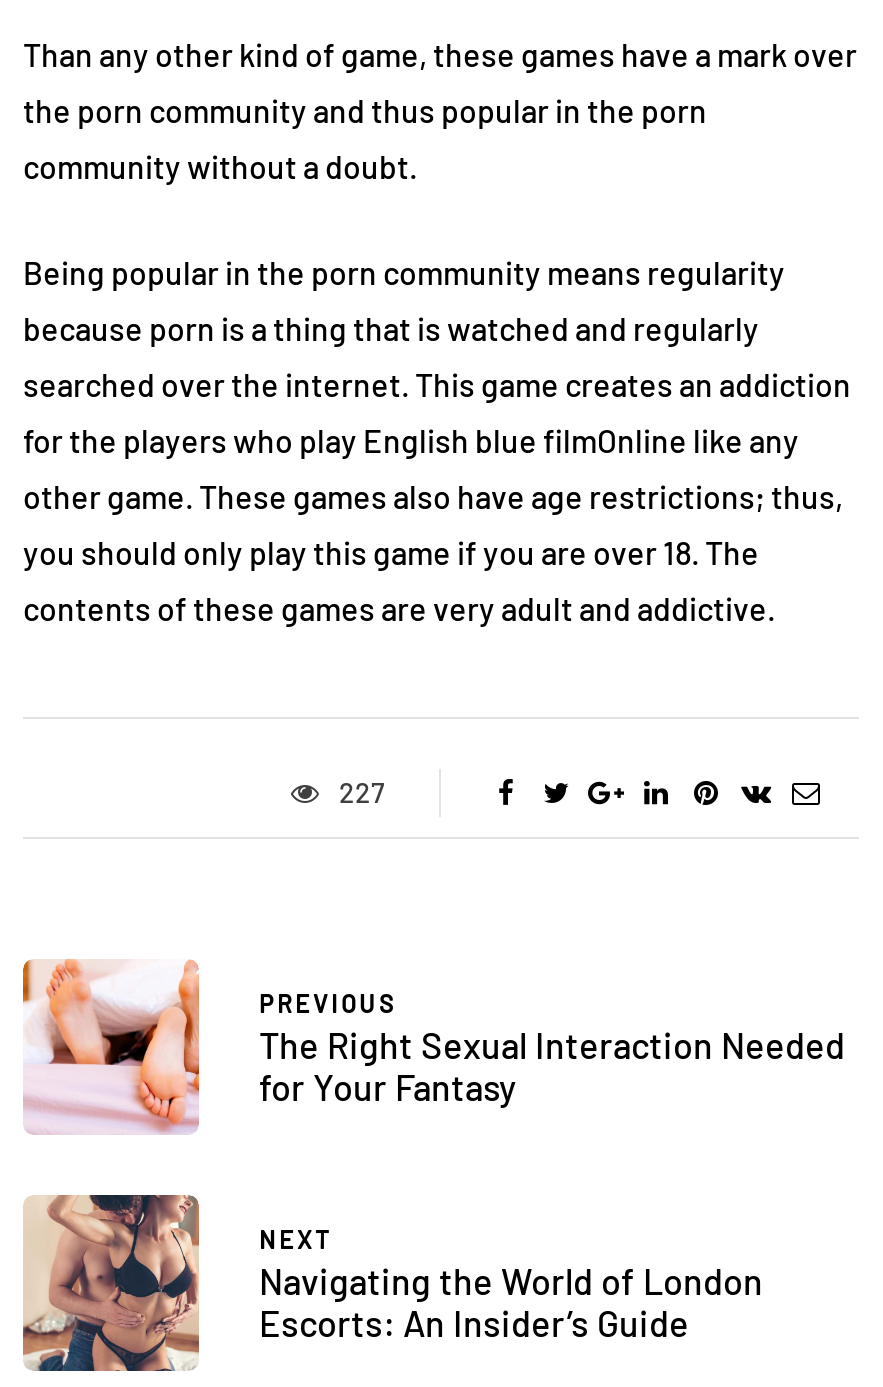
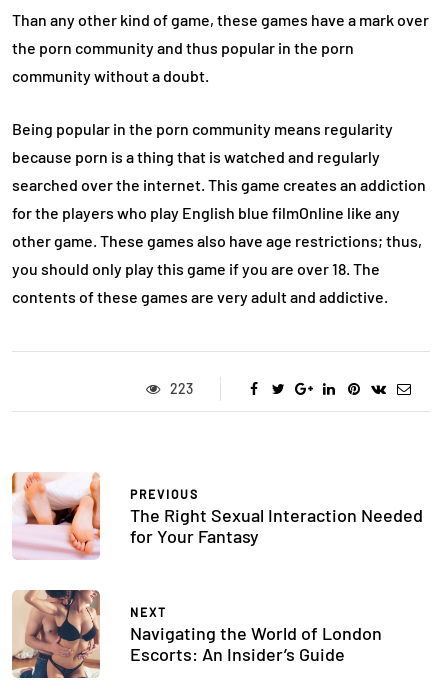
- 227
+ 223
